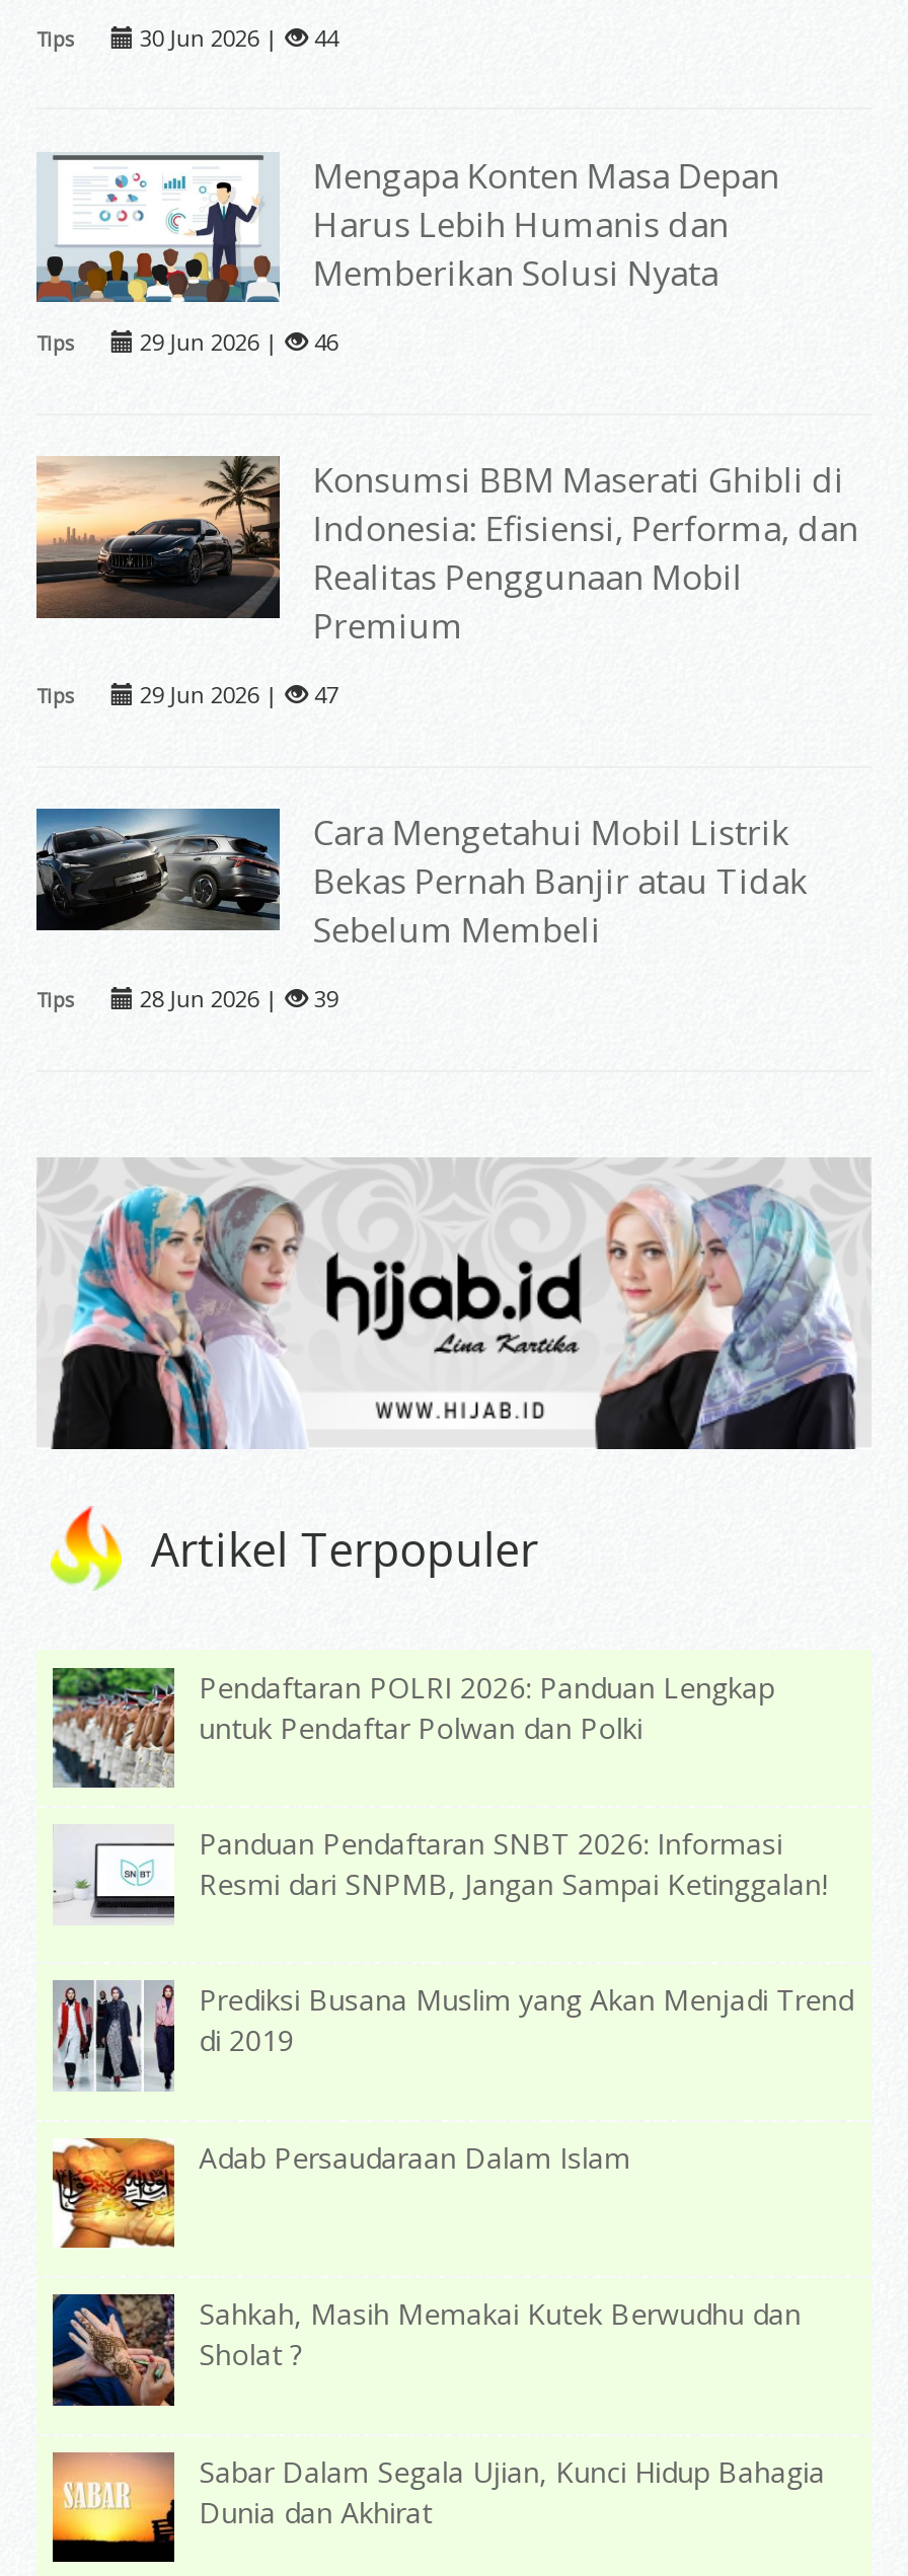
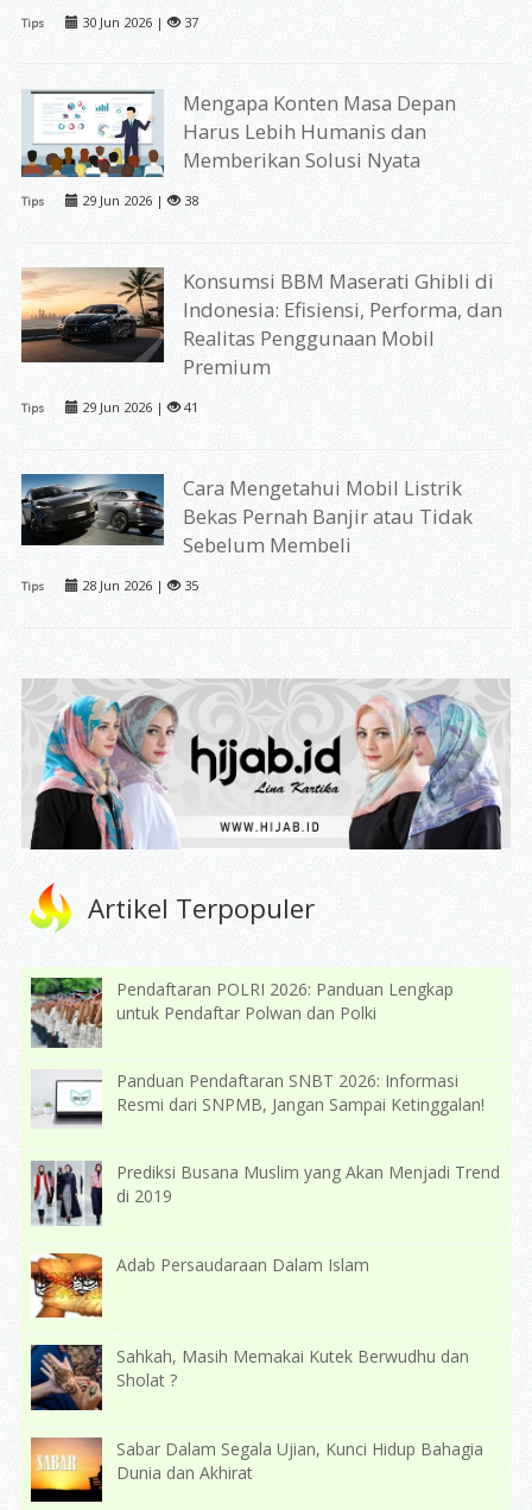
- 44
+ 37

- 46
+ 38

- 47
+ 41

- 39
+ 35
